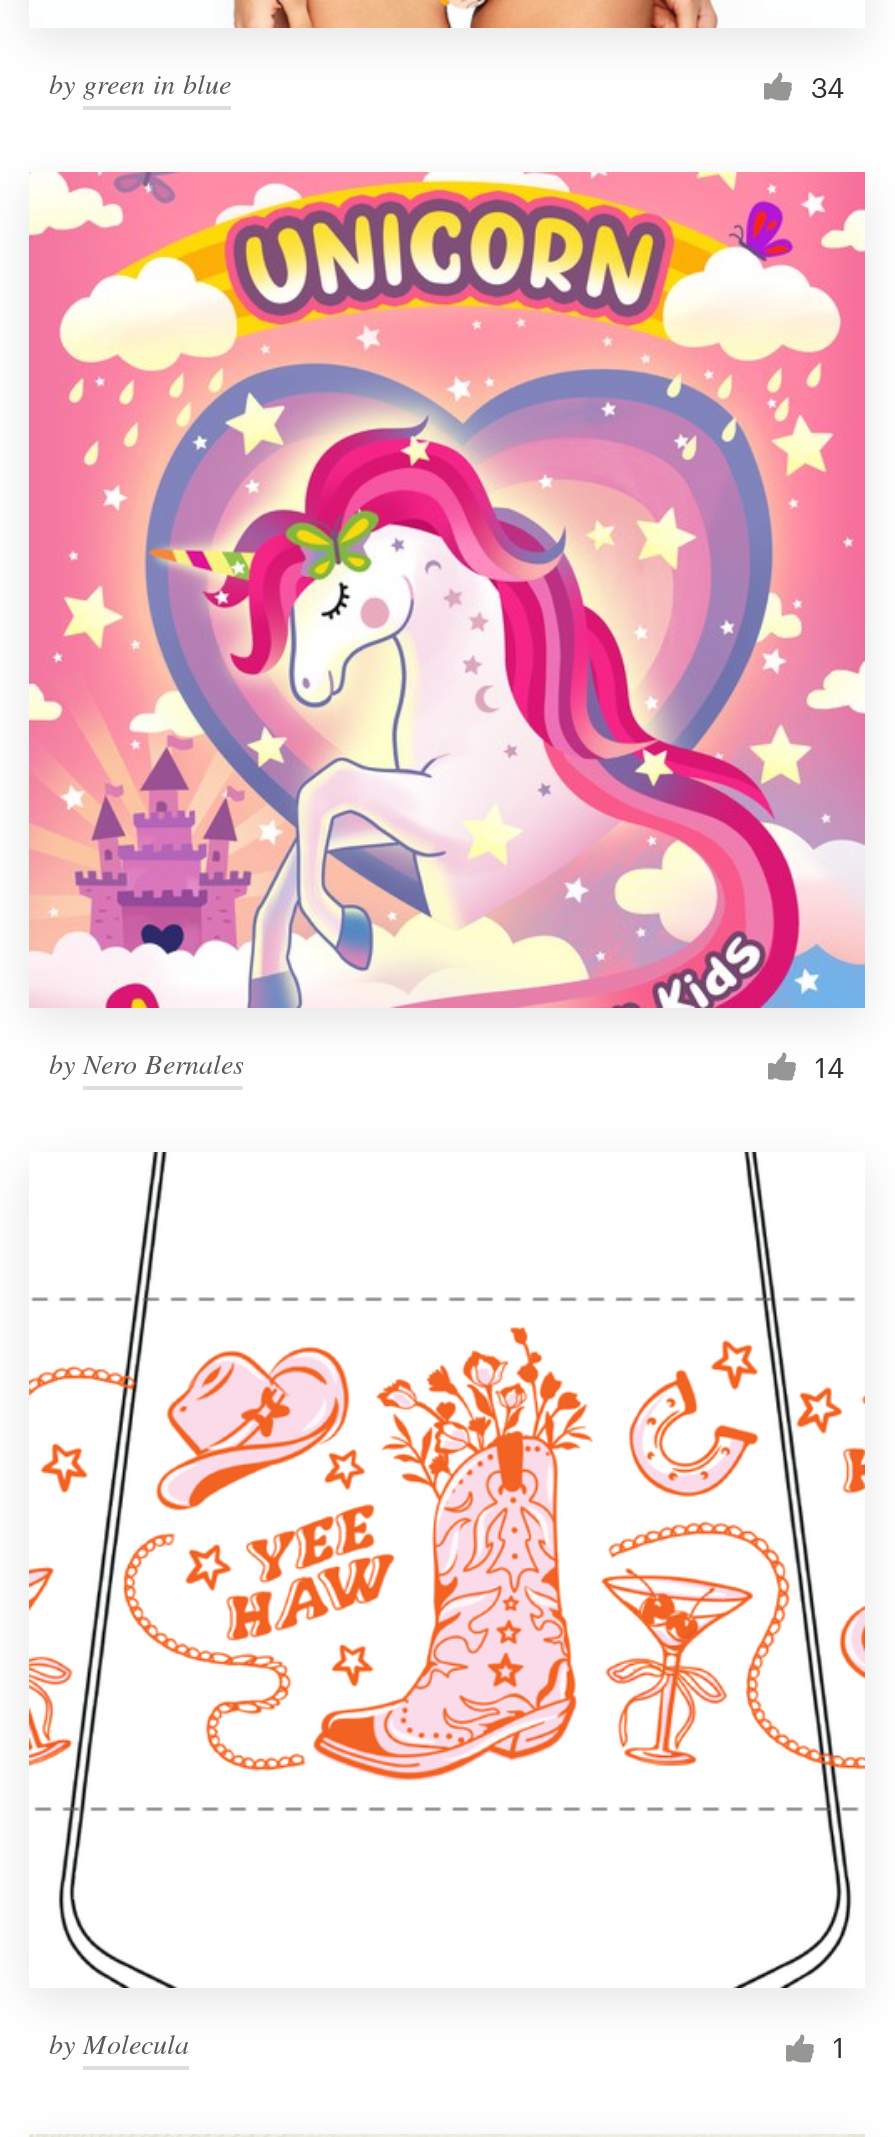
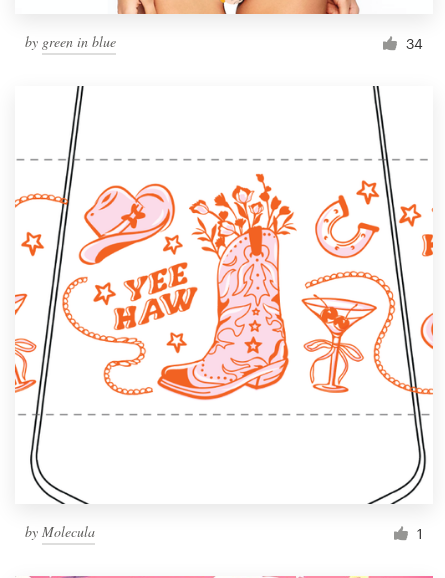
- [image]
- by Nero Bernales
- 14
